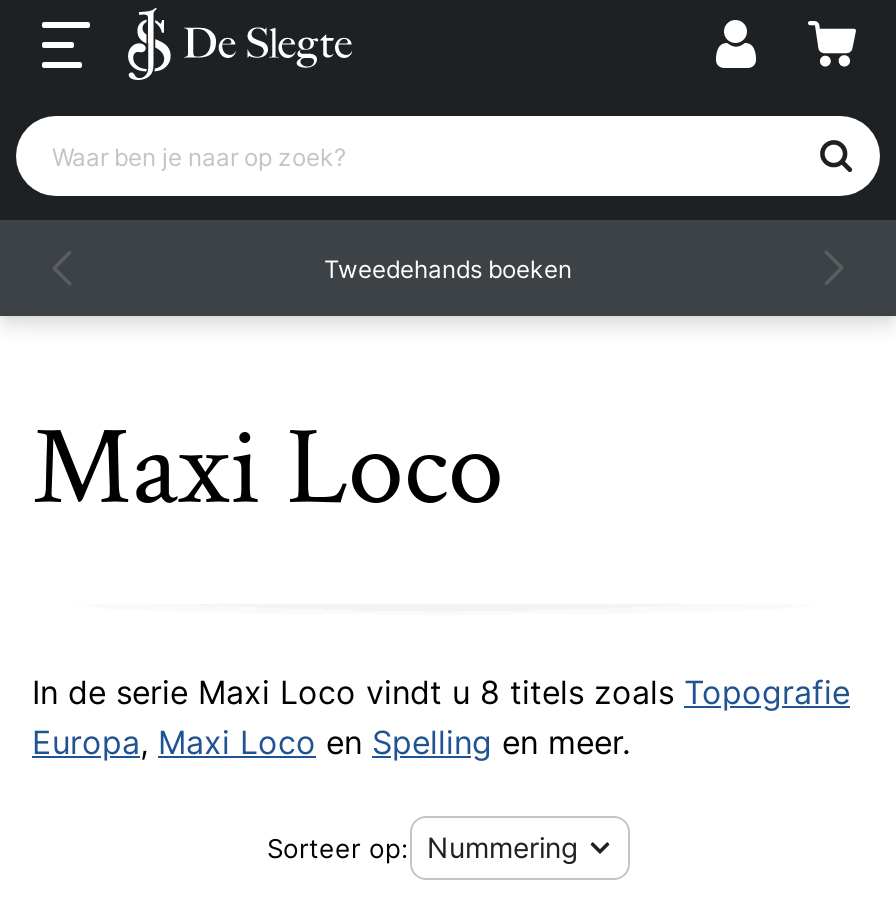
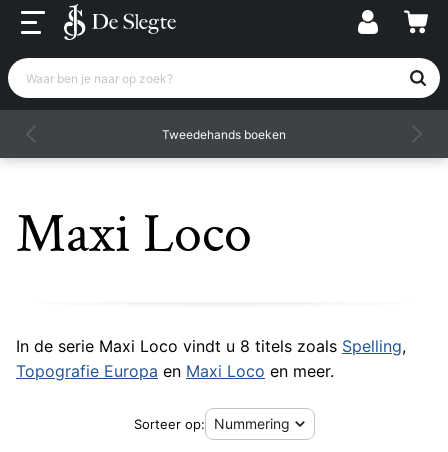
- In de serie Maxi Loco vindt u 8 titels zoals Topografie
+ In de serie Maxi Loco vindt u 8 titels zoals Spelling,

- Europa, Maxi Loco en Spelling en meer.
+ Topografie Europa en Maxi Loco en meer.
